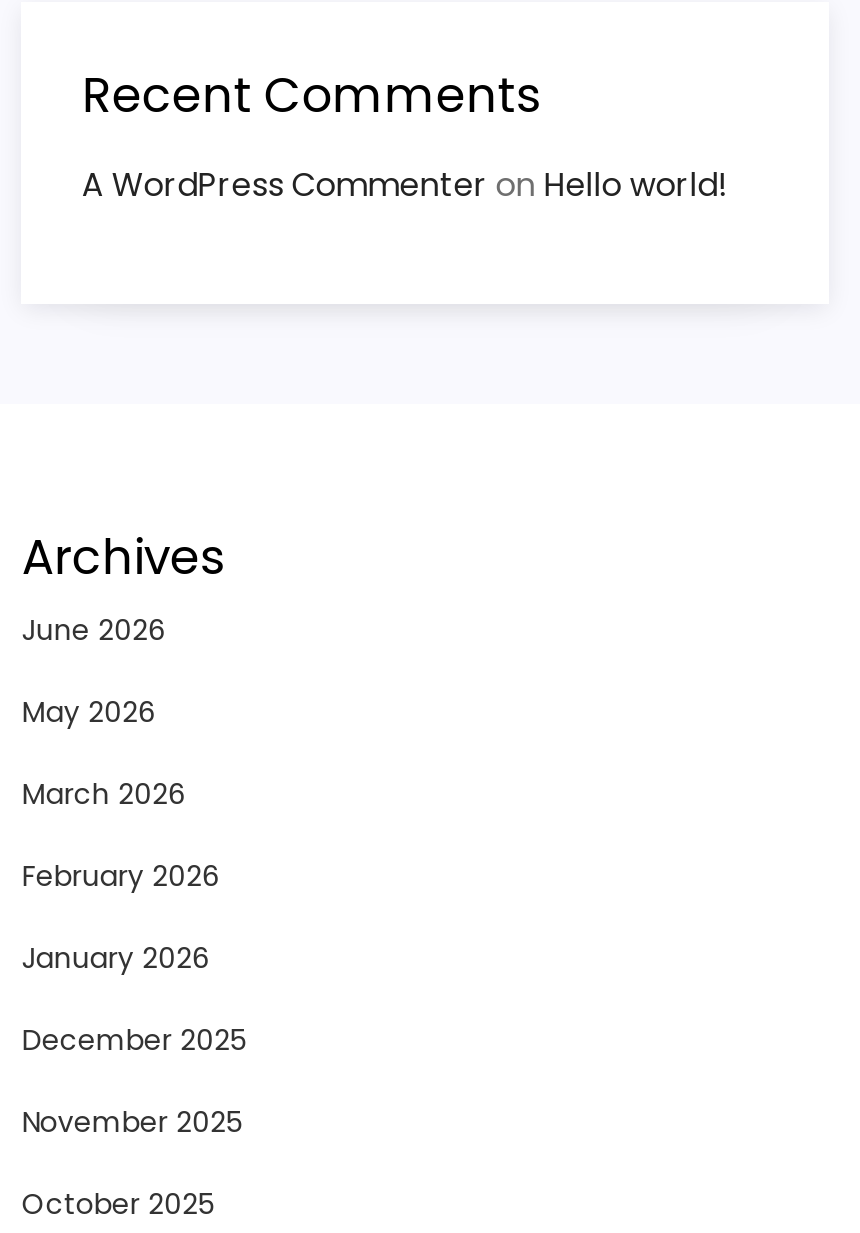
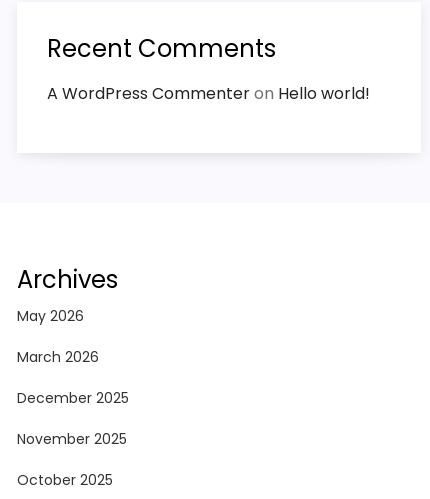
- June 2026

- February 2026
- January 2026
